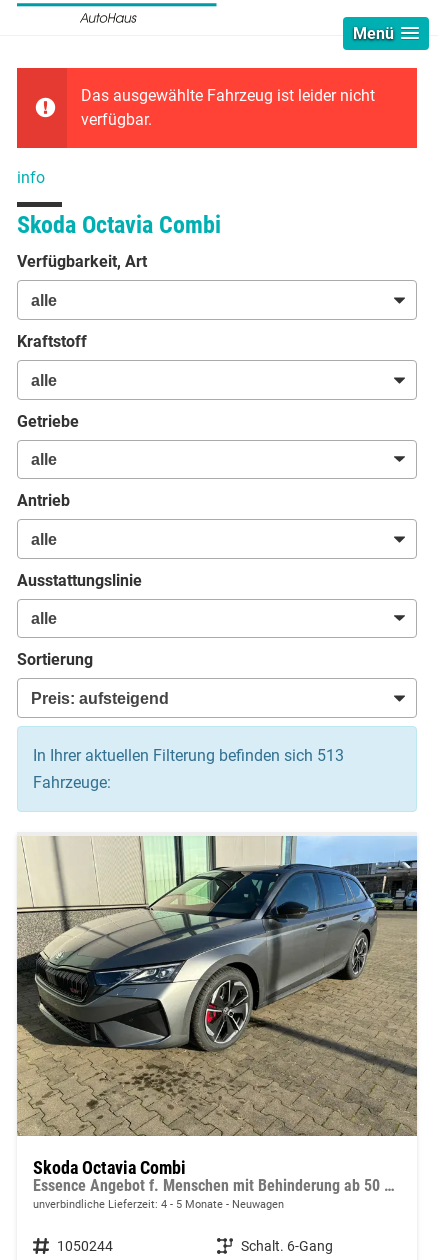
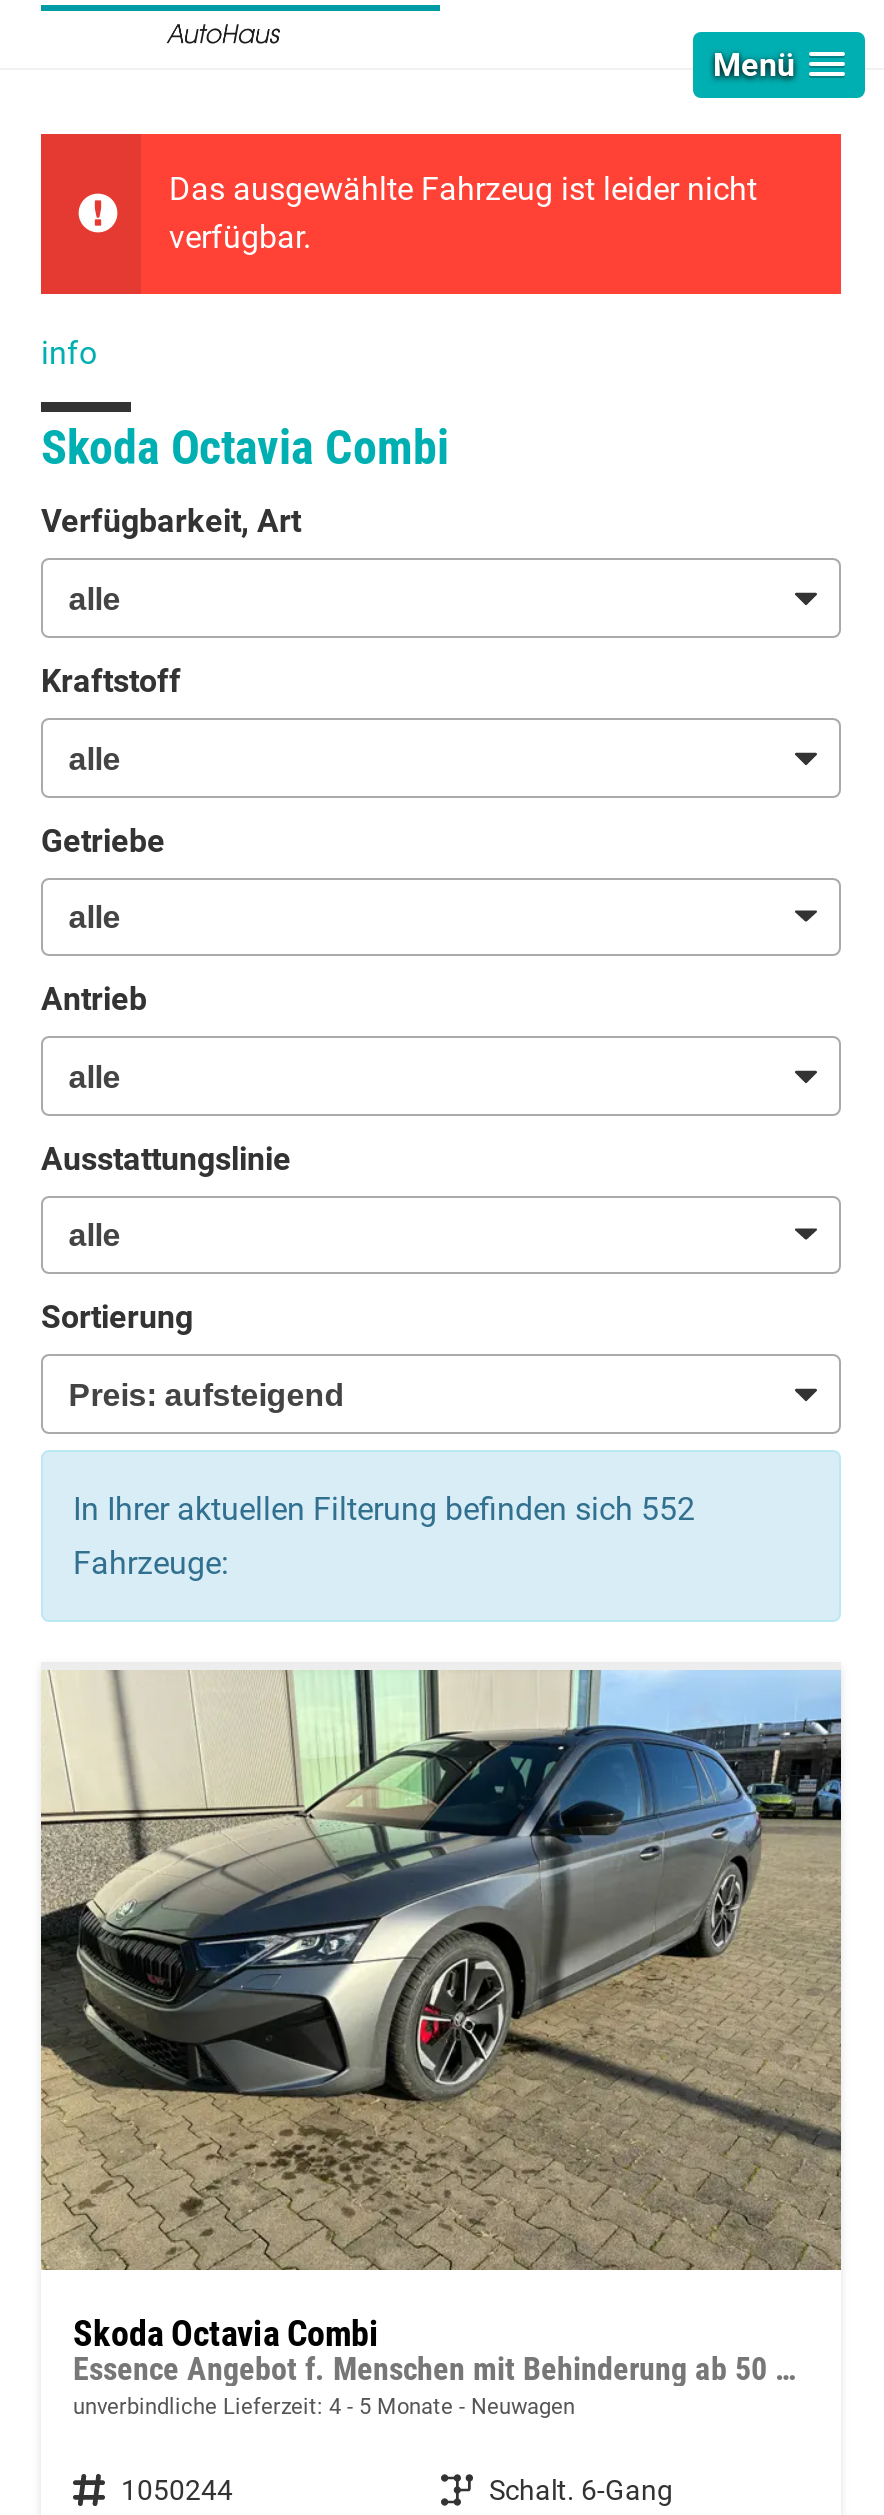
- In Ihrer aktuellen Filterung befinden sich 513
+ In Ihrer aktuellen Filterung befinden sich 552
